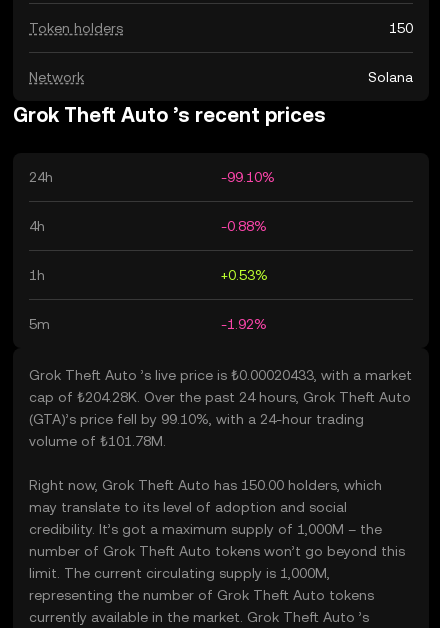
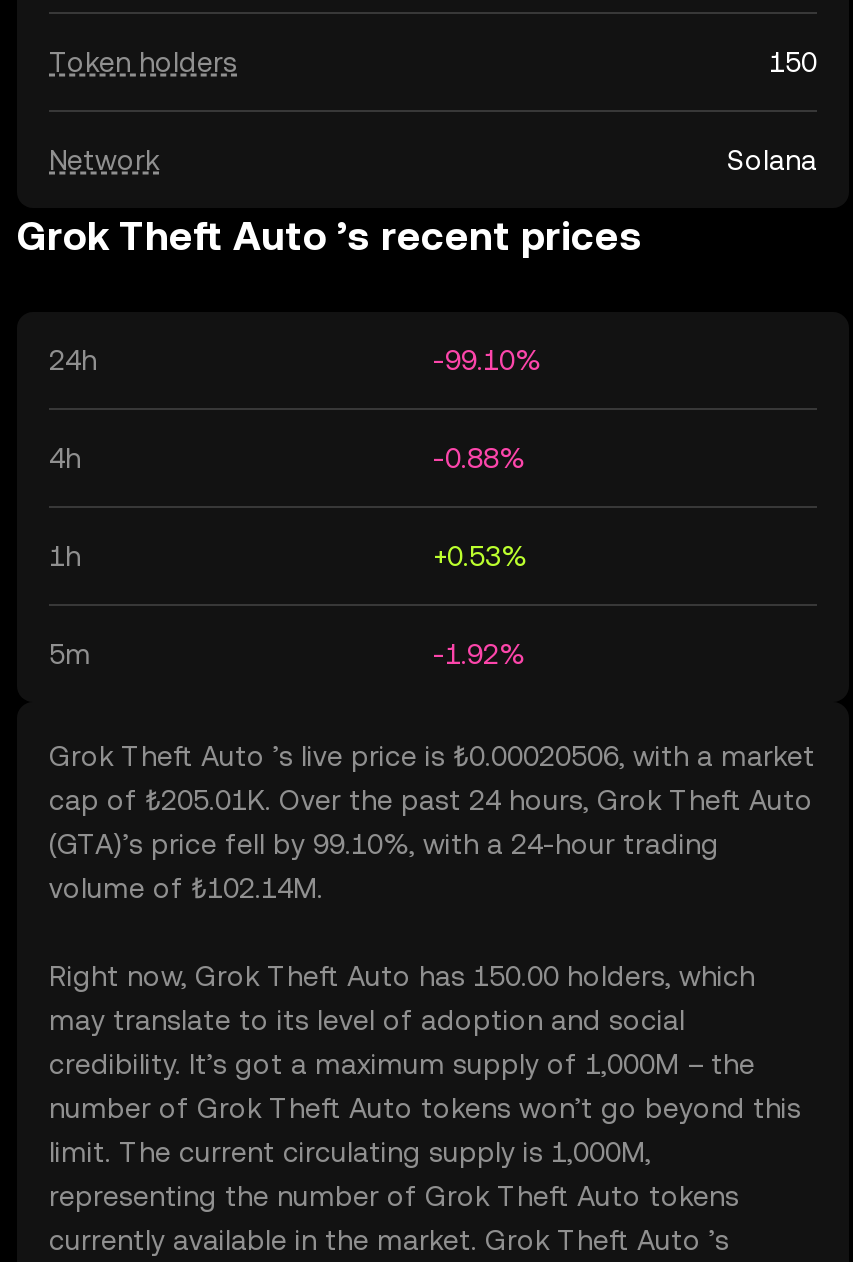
- Grok Theft Auto ’s live price is ₺0.00020433, with a market
+ Grok Theft Auto ’s live price is ₺0.00020506, with a market

- cap of ₺204.28K. Over the past 24 hours, Grok Theft Auto
+ cap of ₺205.01K. Over the past 24 hours, Grok Theft Auto

- volume of ₺101.78M.
+ volume of ₺102.14M.
